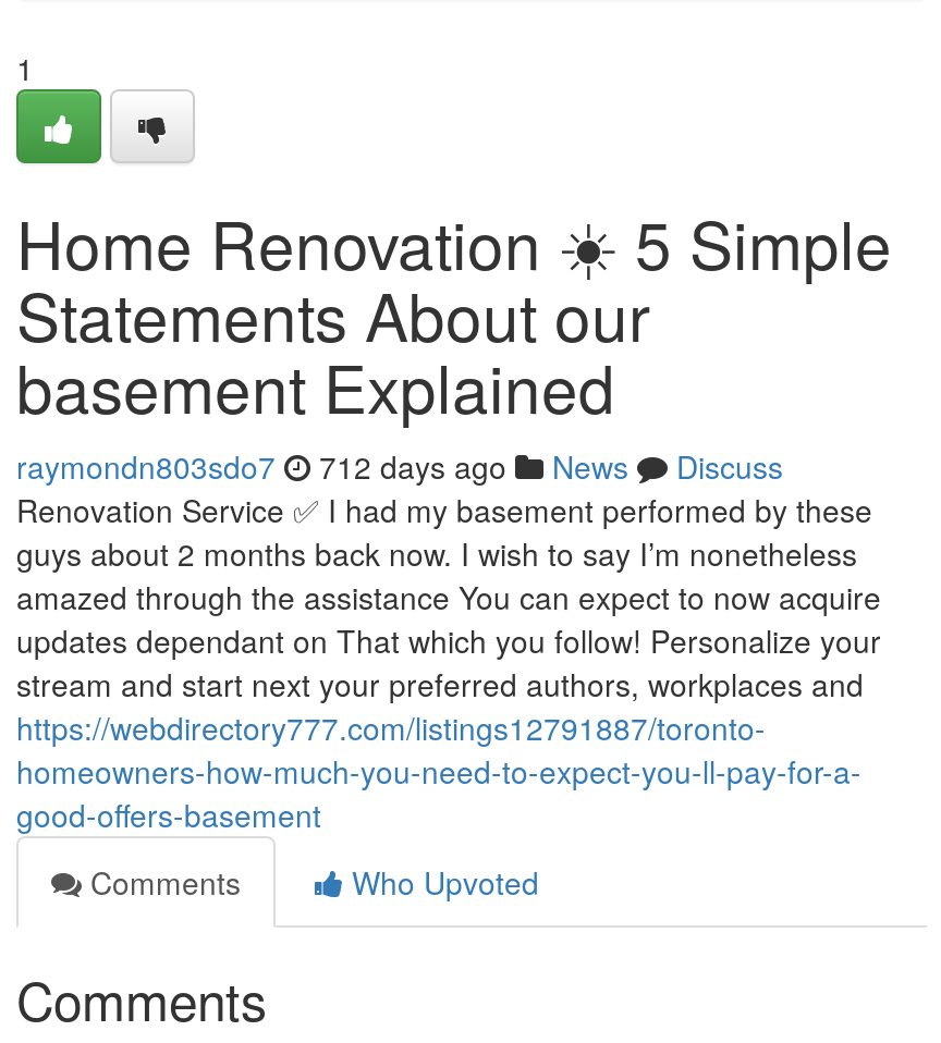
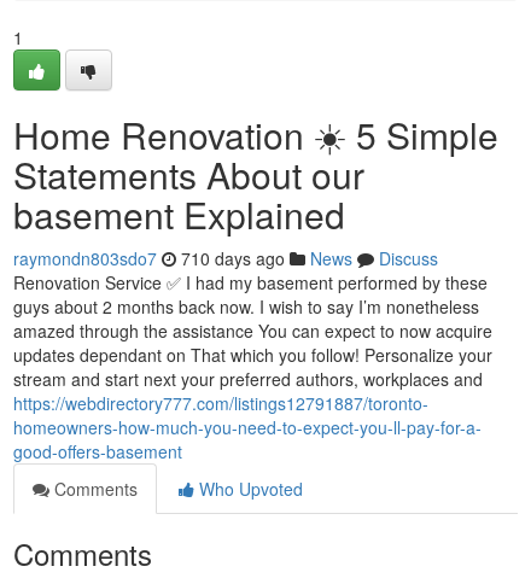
- raymondn803sdo7 712 days ago News Discuss
+ raymondn803sdo7 710 days ago News Discuss
